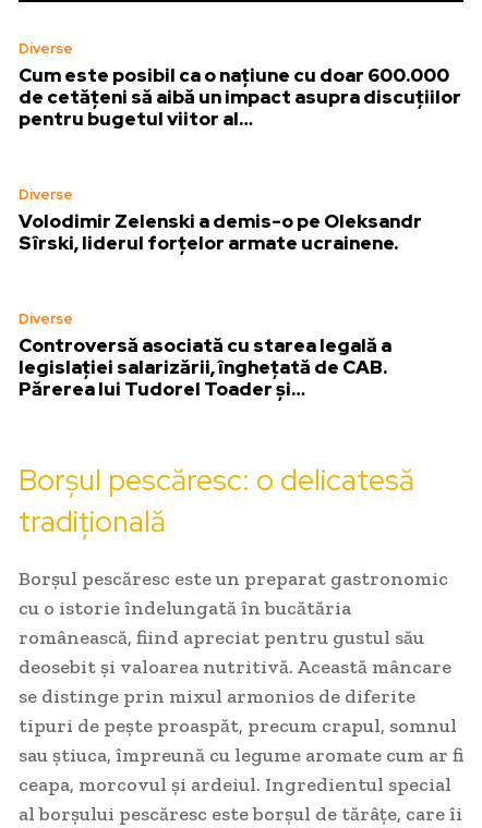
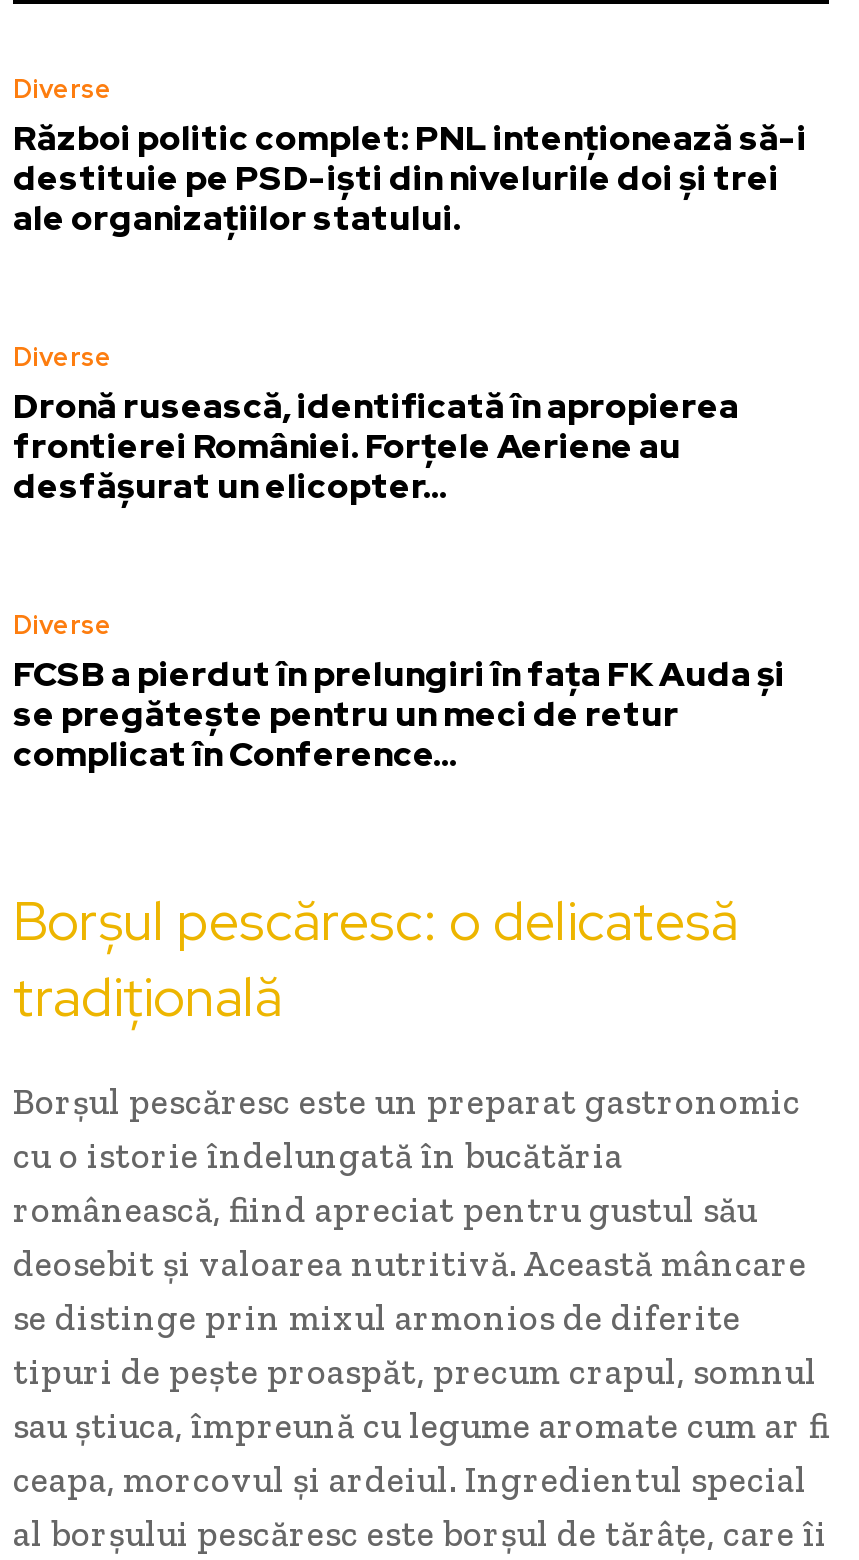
- Cum este posibil ca o națiune cu doar 600.000
- de cetățeni să aibă un impact asupra discuțiilor
- pentru bugetul viitor al…
+ Război politic complet: PNL intenționează să-i
+ destituie pe PSD-iști din nivelurile doi și trei
+ ale organizațiilor statului.

- Volodimir Zelenski a demis-o pe Oleksandr
- Sîrski, liderul forțelor armate ucrainene.
+ Dronă rusească, identificată în apropierea
+ frontierei României. Forțele Aeriene au
+ desfășurat un elicopter…

- Controversă asociată cu starea legală a
- legislației salarizării, înghețată de CAB.
- Părerea lui Tudorel Toader și…
+ FCSB a pierdut în prelungiri în fața FK Auda și
+ se pregătește pentru un meci de retur
+ complicat în Conference…
